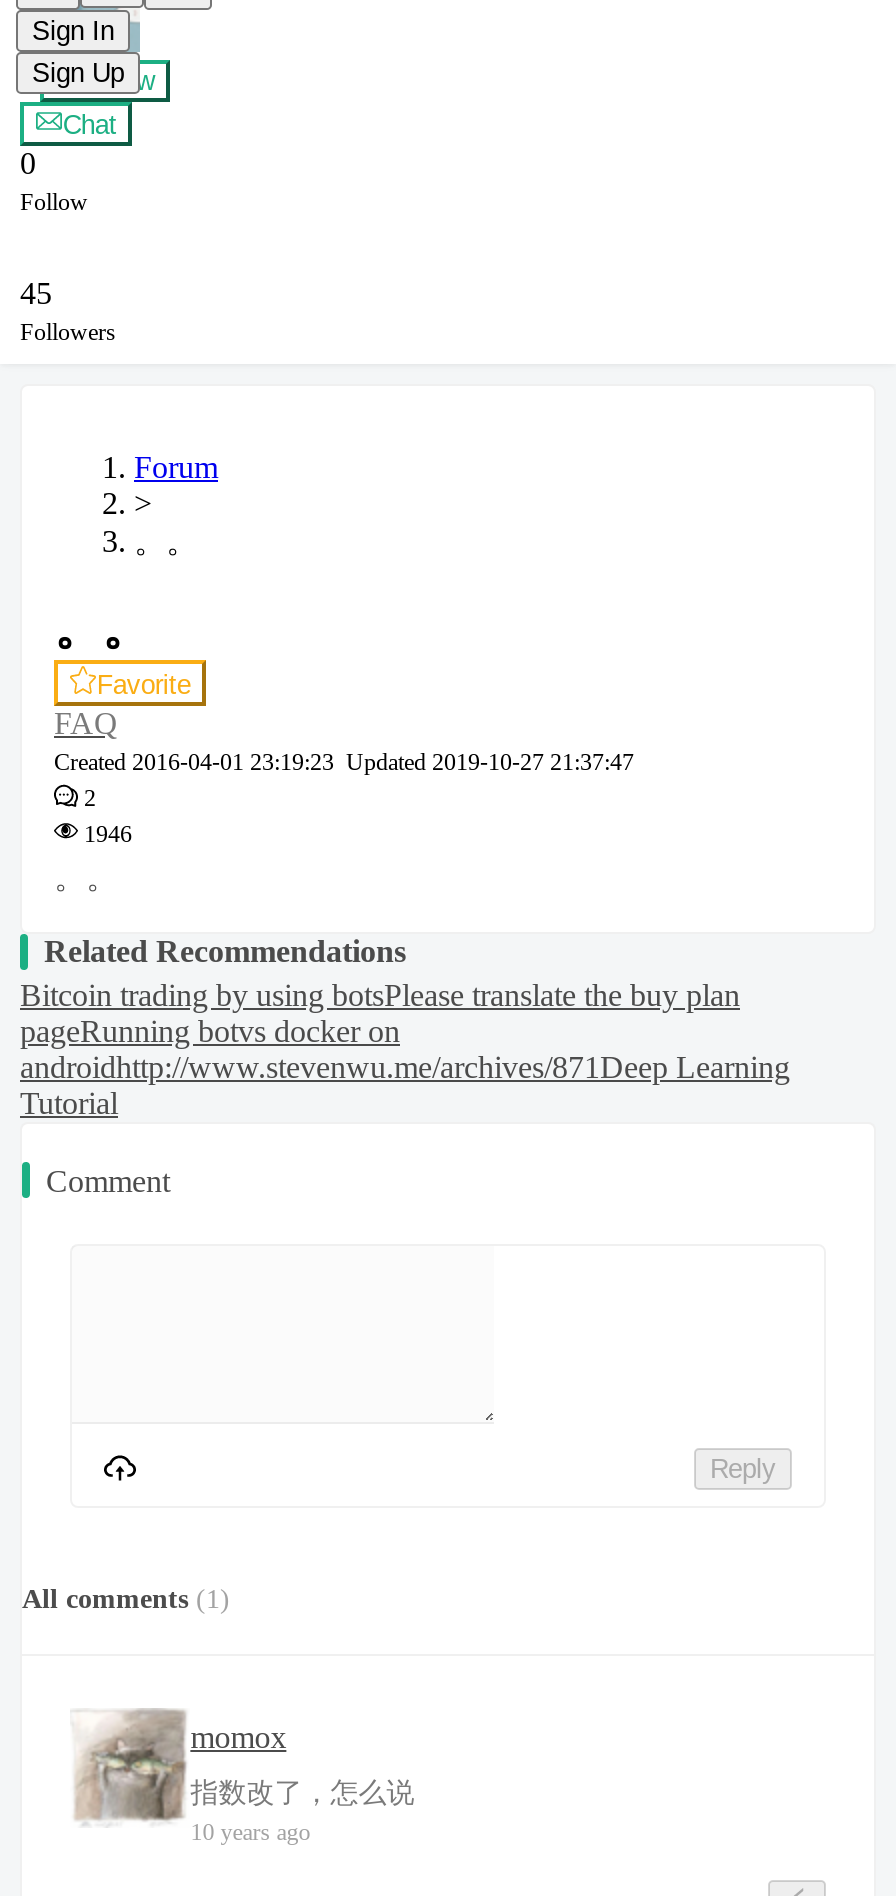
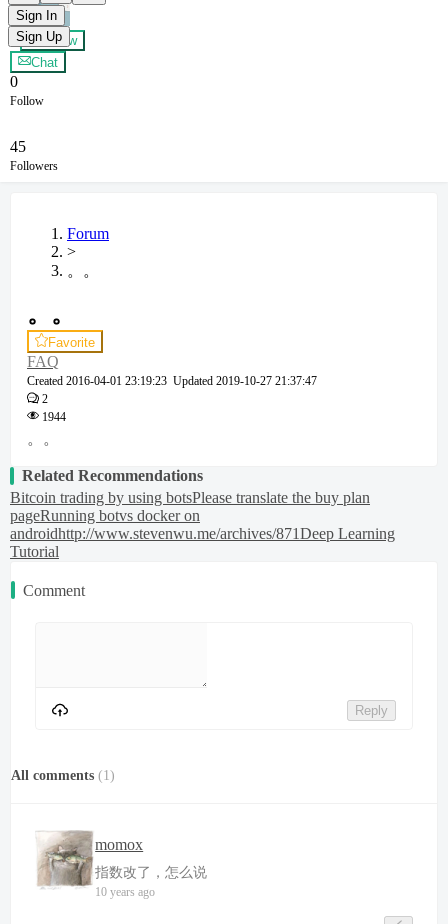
- 1946
+ 1944
